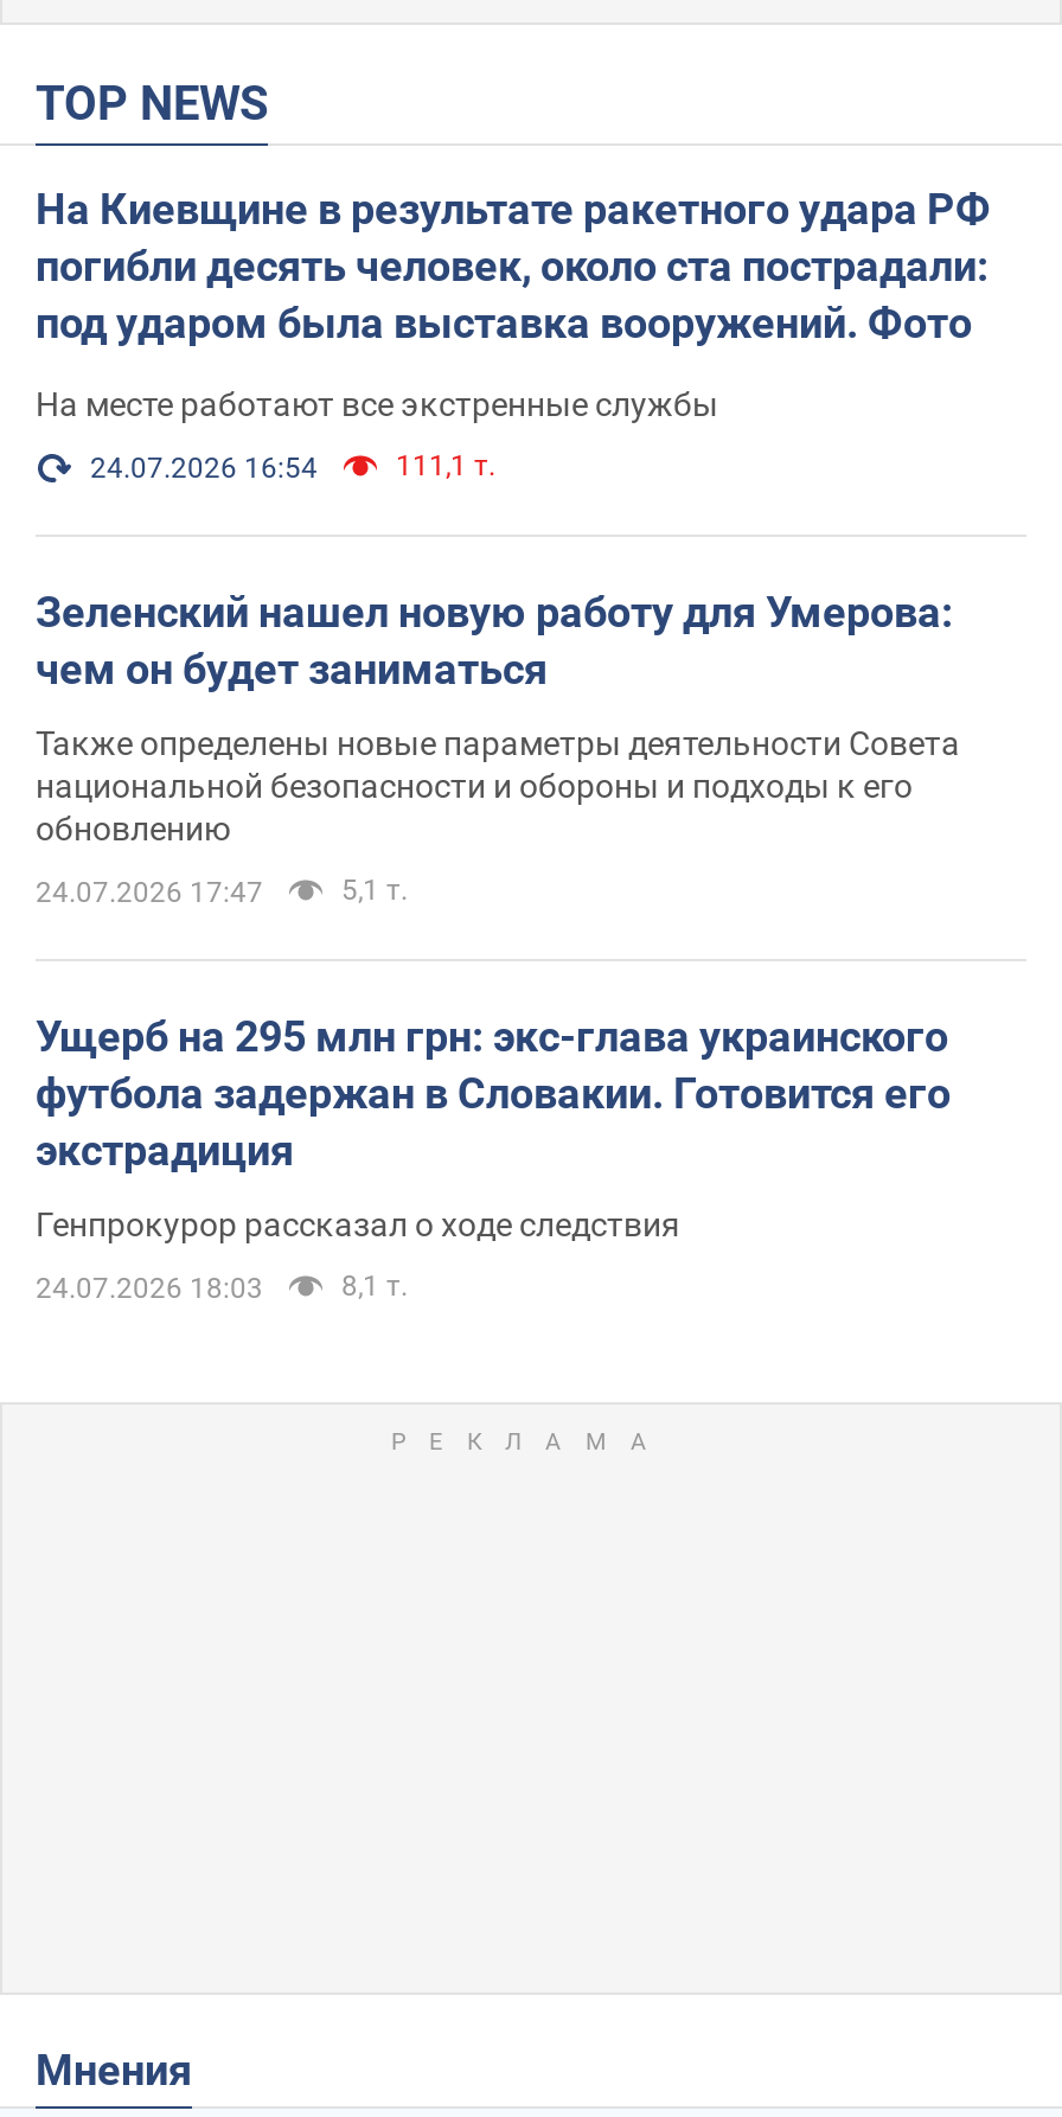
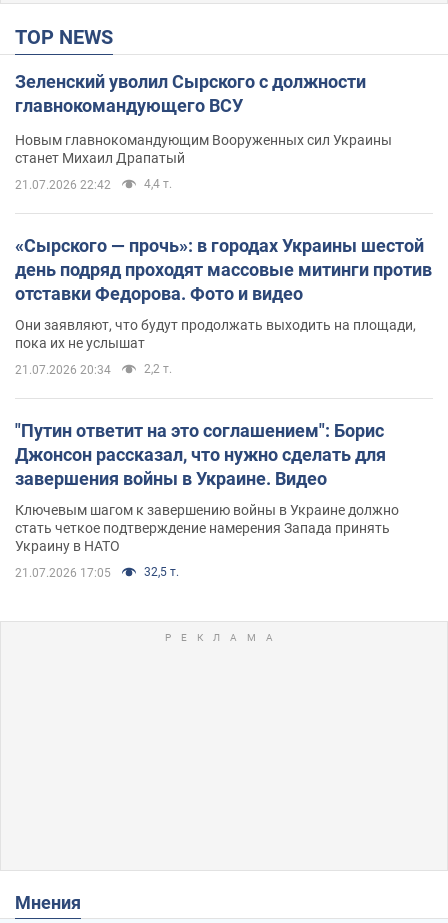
- На Киевщине в результате ракетного удара РФ
- погибли десять человек, около ста пострадали:
- под ударом была выставка вооружений. Фото
+ Зеленский уволил Сырского с должности
+ главнокомандующего ВСУ

- На месте работают все экстренные службы
+ Новым главнокомандующим Вооруженных сил Украины
+ станет Михаил Драпатый

- 24.07.2026 16:54
- 111,1 т.
+ 21.07.2026 22:42
+ 4,4 т.

- Зеленский нашел новую работу для Умерова:
- чем он будет заниматься
+ «Сырского — прочь»: в городах Украины шестой
+ день подряд проходят массовые митинги против
+ отставки Федорова. Фото и видео

- Также определены новые параметры деятельности Совета
- национальной безопасности и обороны и подходы к его
- обновлению
+ Они заявляют, что будут продолжать выходить на площади,
+ пока их не услышат

- 24.07.2026 17:47
- 5,1 т.
+ 21.07.2026 20:34
+ 2,2 т.

- Ущерб на 295 млн грн: экс-глава украинского
- футбола задержан в Словакии. Готовится его
- экстрадиция
+ "Путин ответит на это соглашением": Борис
+ Джонсон рассказал, что нужно сделать для
+ завершения войны в Украине. Видео

- Генпрокурор рассказал о ходе следствия
+ Ключевым шагом к завершению войны в Украине должно
+ стать четкое подтверждение намерения Запада принять
+ Украину в НАТО

- 24.07.2026 18:03
- 8,1 т.
+ 21.07.2026 17:05
+ 32,5 т.
